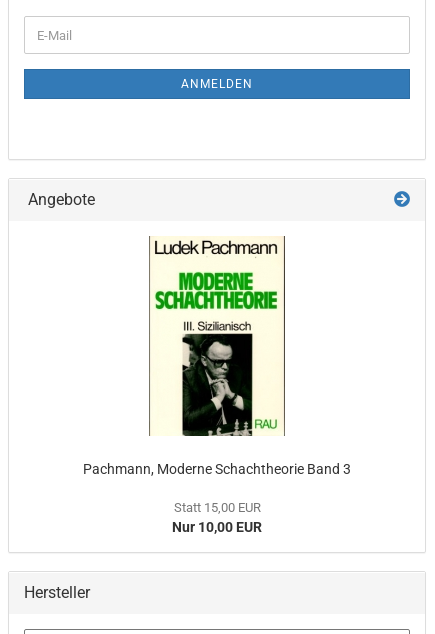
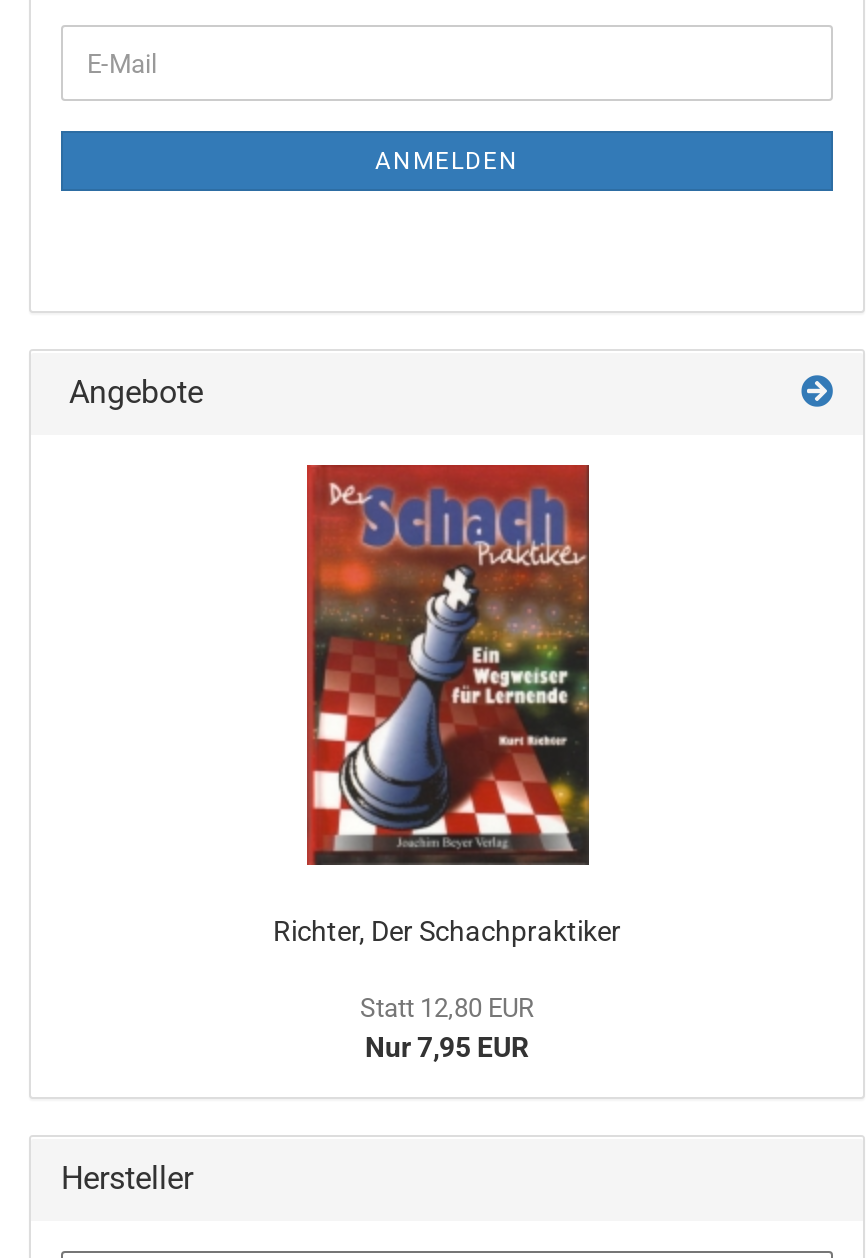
- [image]
- Pachmann, Moderne Schachtheorie Band 3
+ [image]
+ Richter, Der Schachpraktiker

- Statt 15,00 EUR
- Nur 10,00 EUR
+ Statt 12,80 EUR
+ Nur 7,95 EUR
